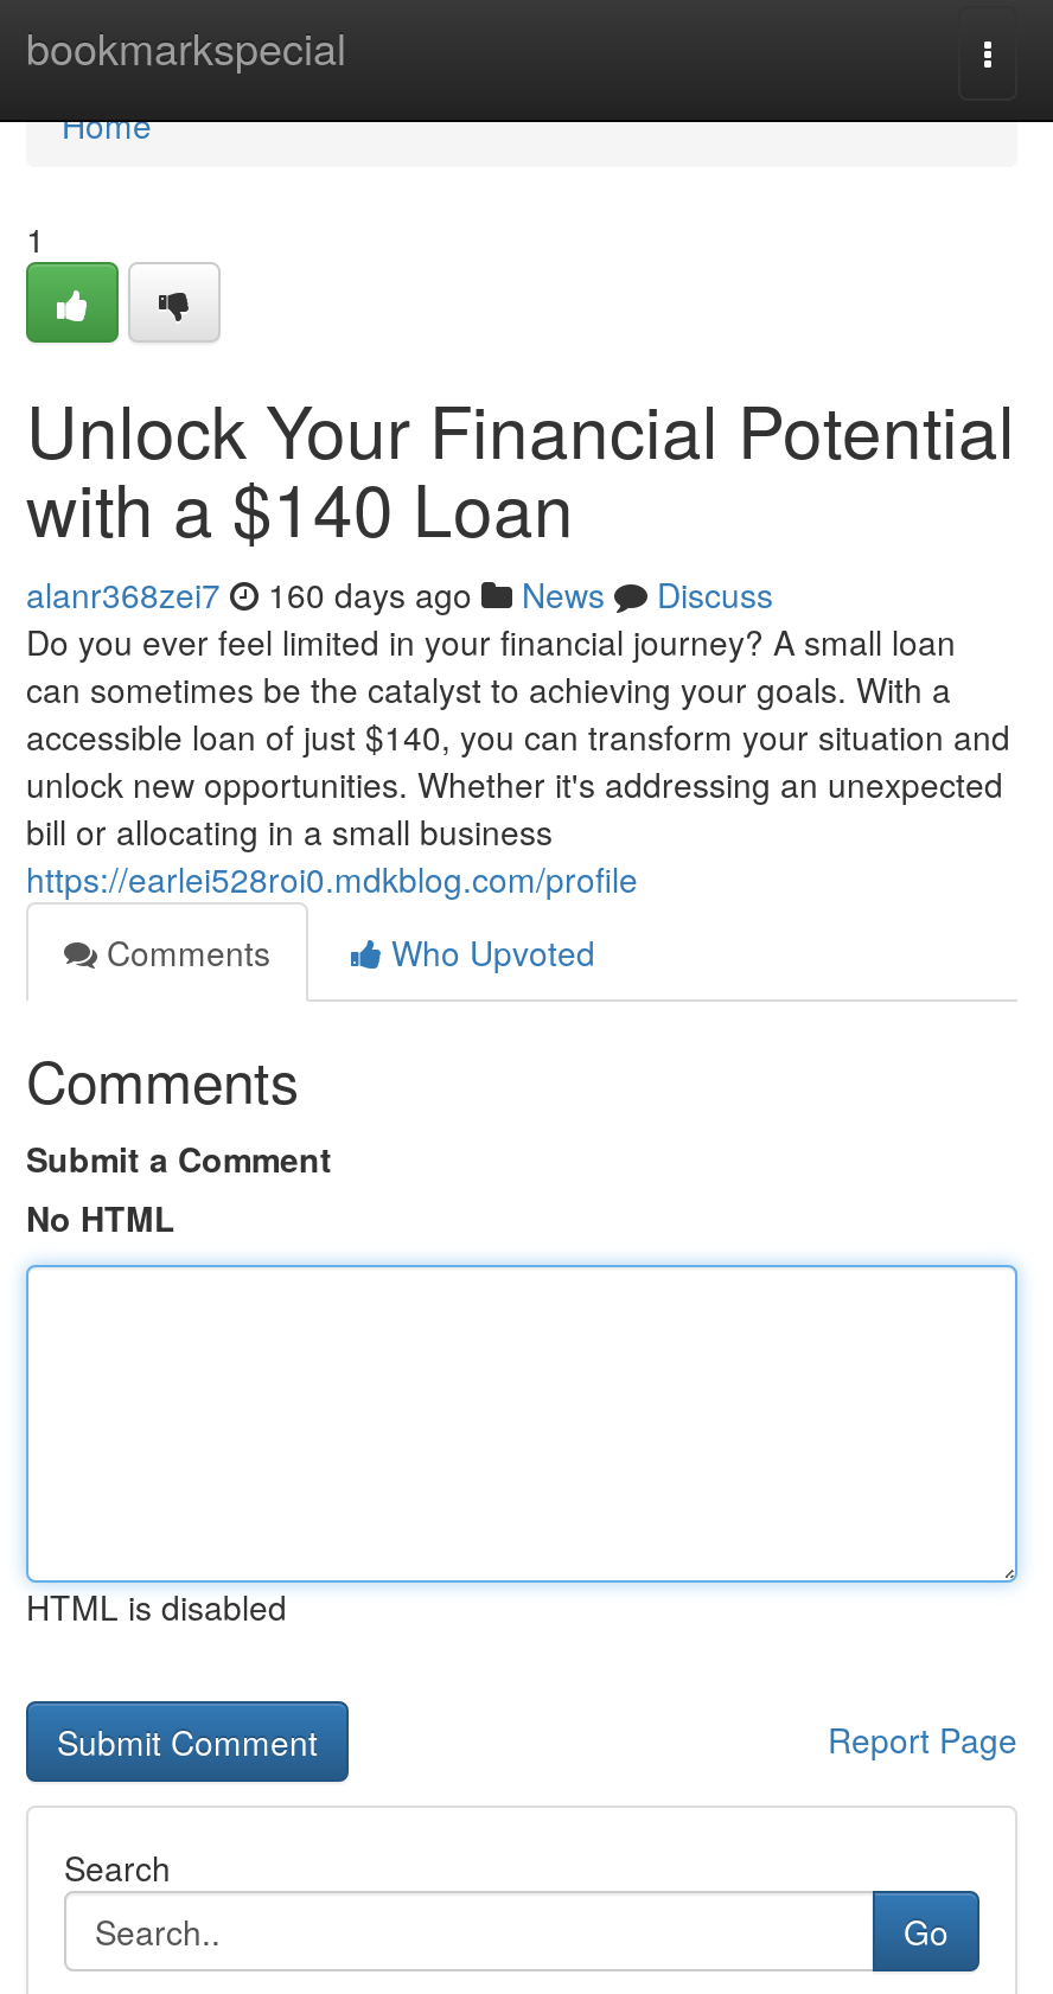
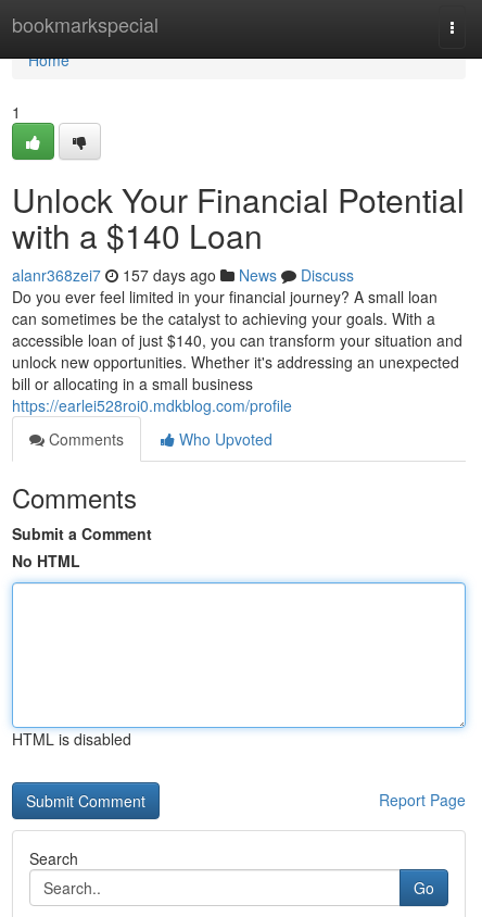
- alanr368zei7 160 days ago News Discuss
+ alanr368zei7 157 days ago News Discuss
